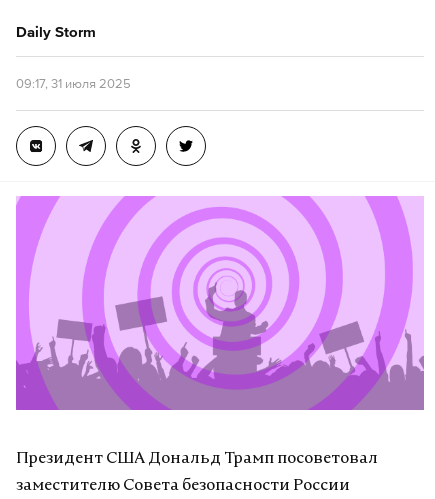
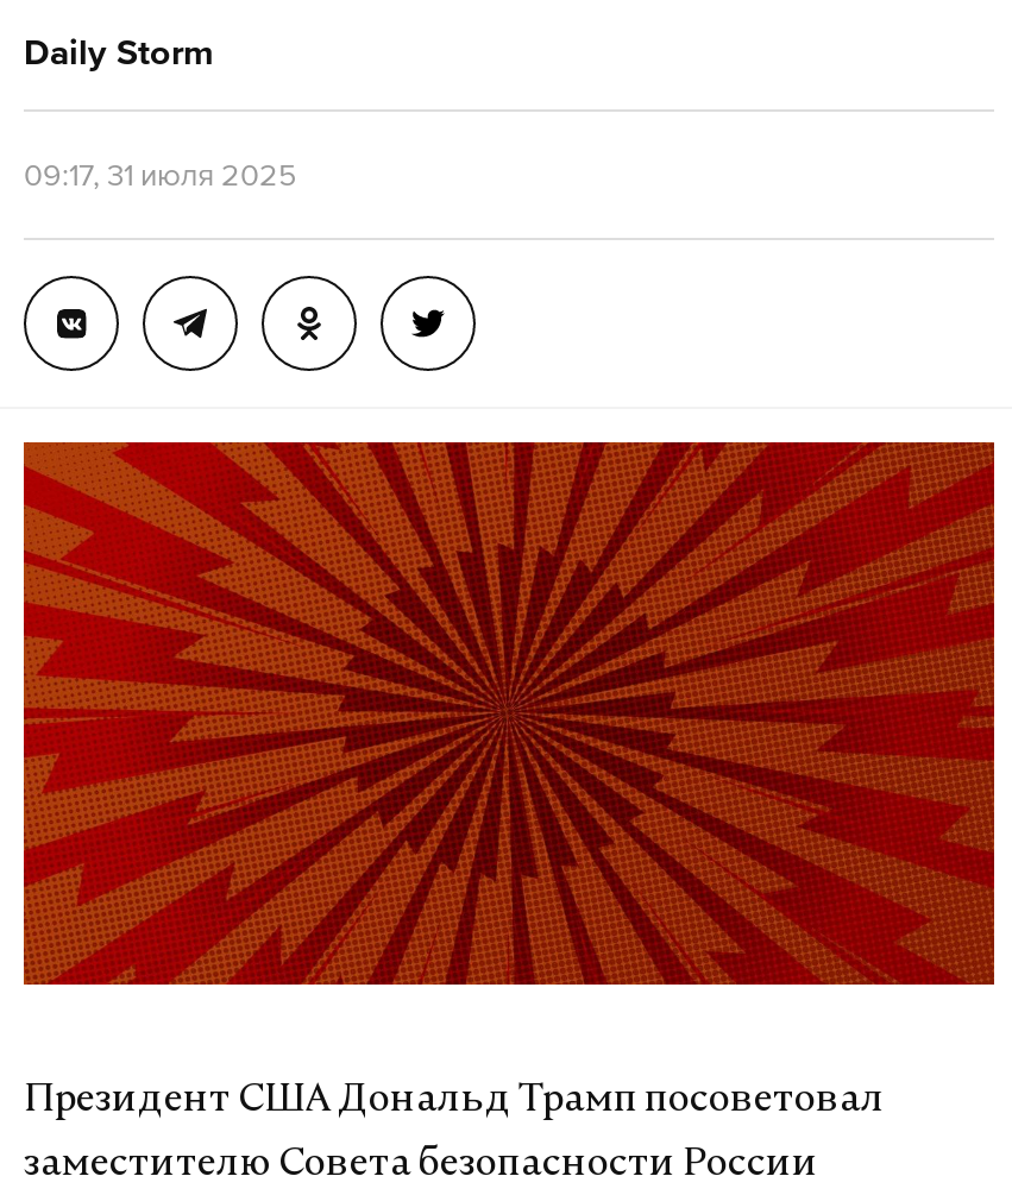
- [image]
+ [image]
